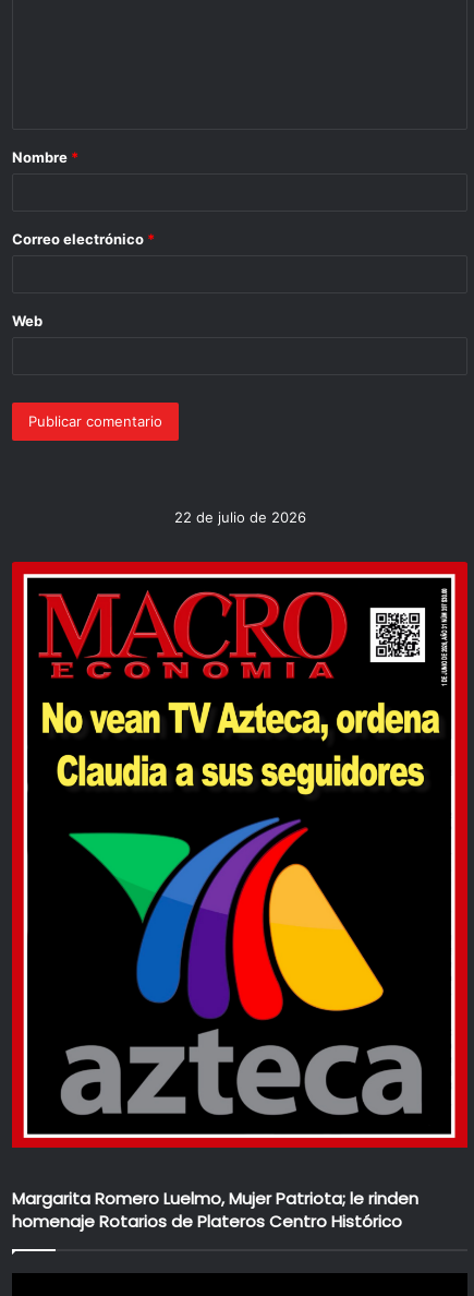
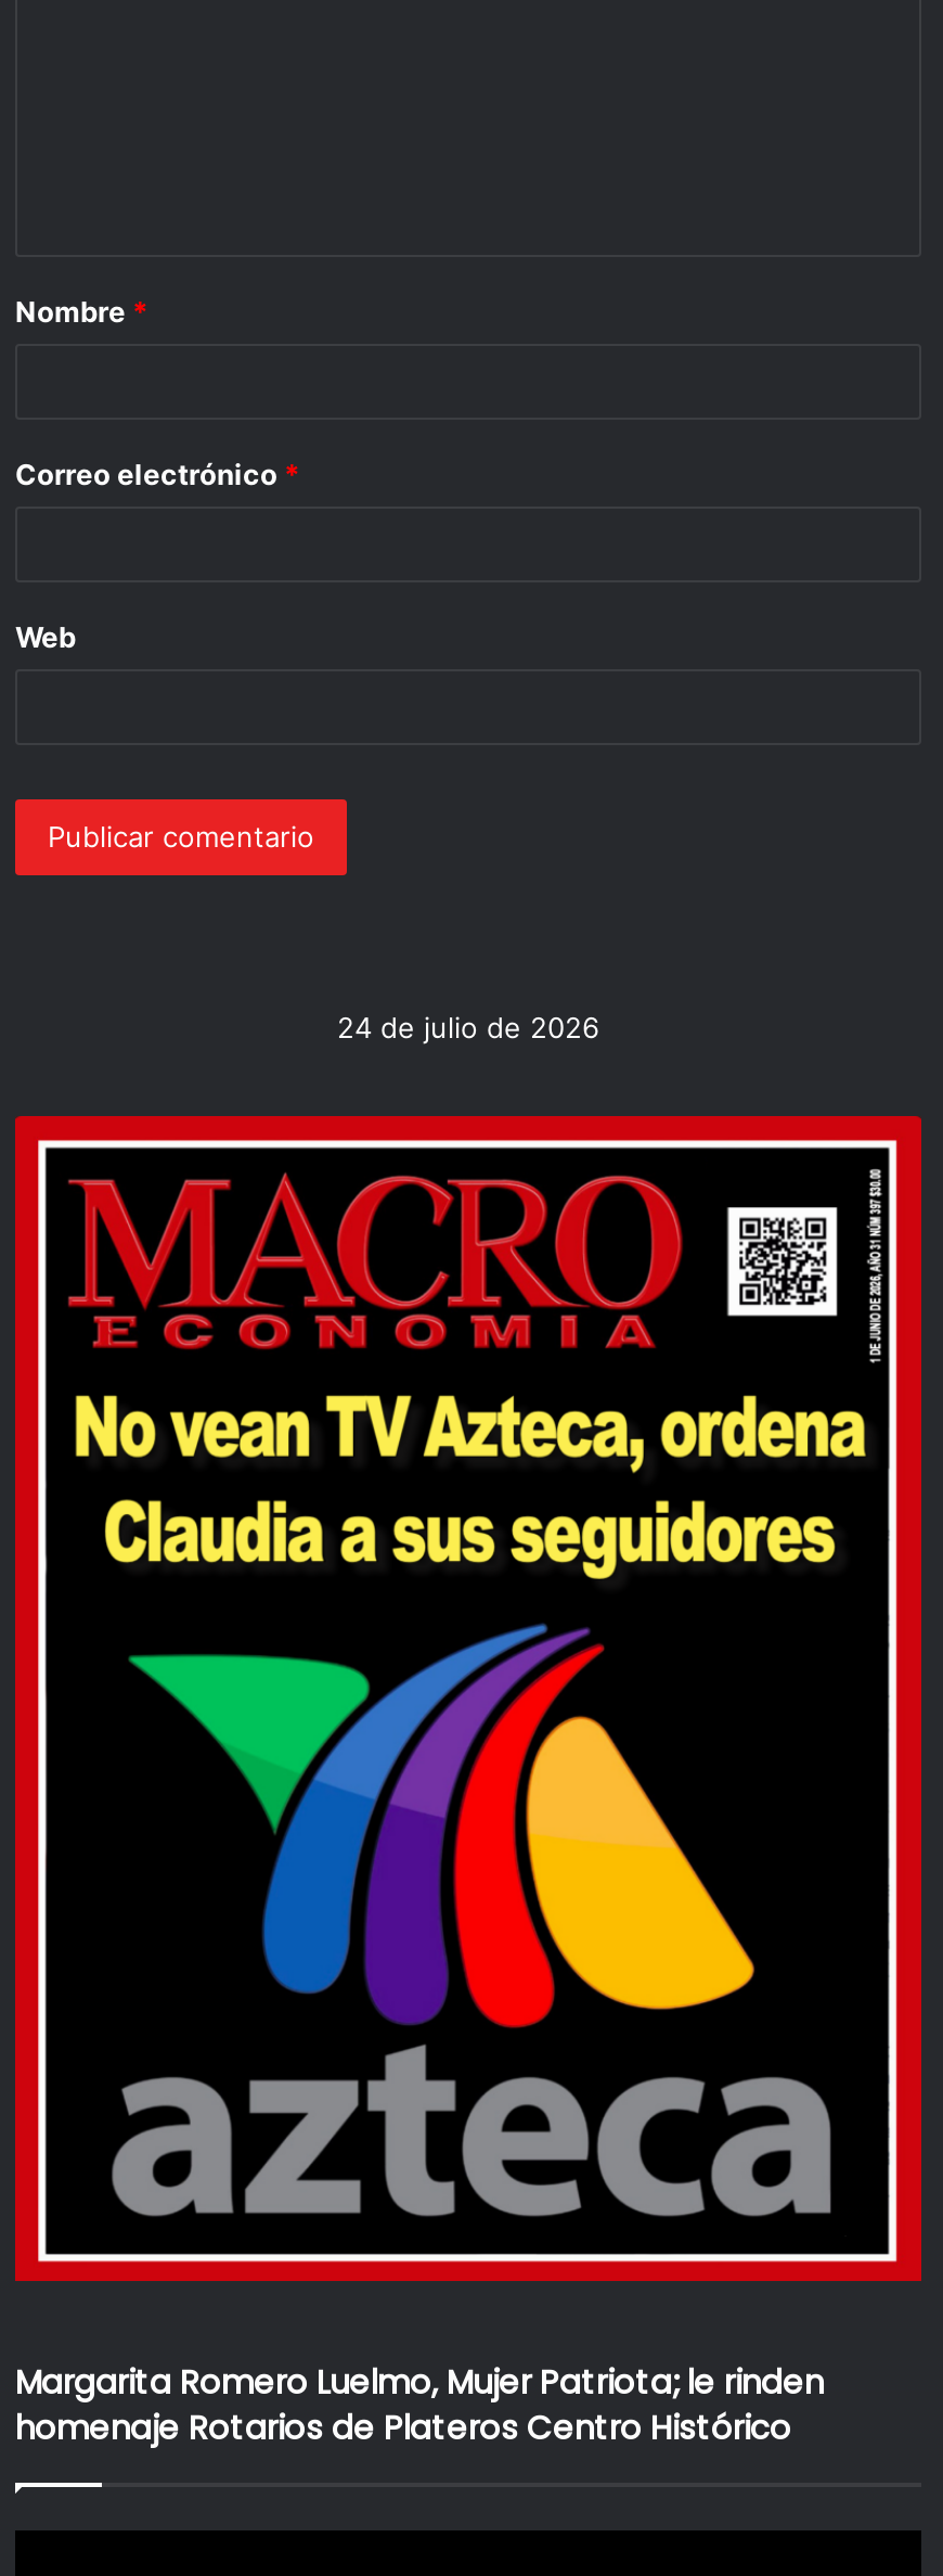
- 22 de julio de 2026
+ 24 de julio de 2026
